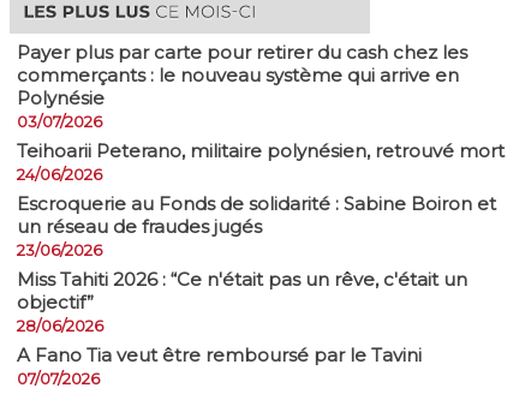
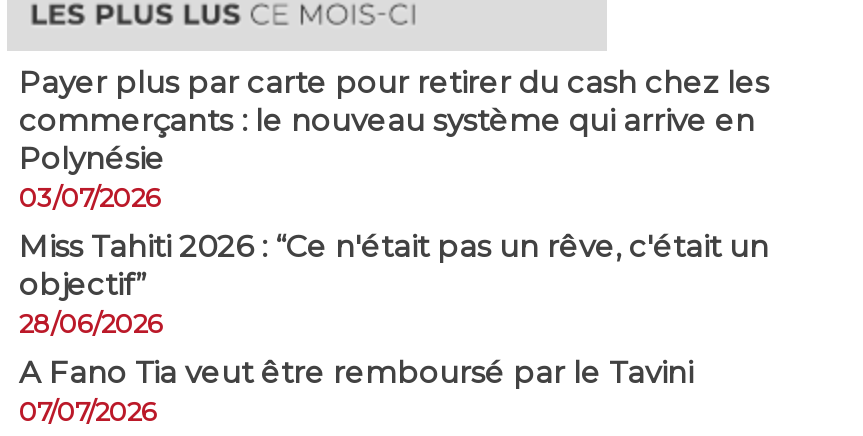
- Teihoarii Peterano, militaire polynésien, retrouvé mort
- 24/06/2026
- Escroquerie au Fonds de solidarité : Sabine Boiron et
- un réseau de fraudes jugés
- 23/06/2026
